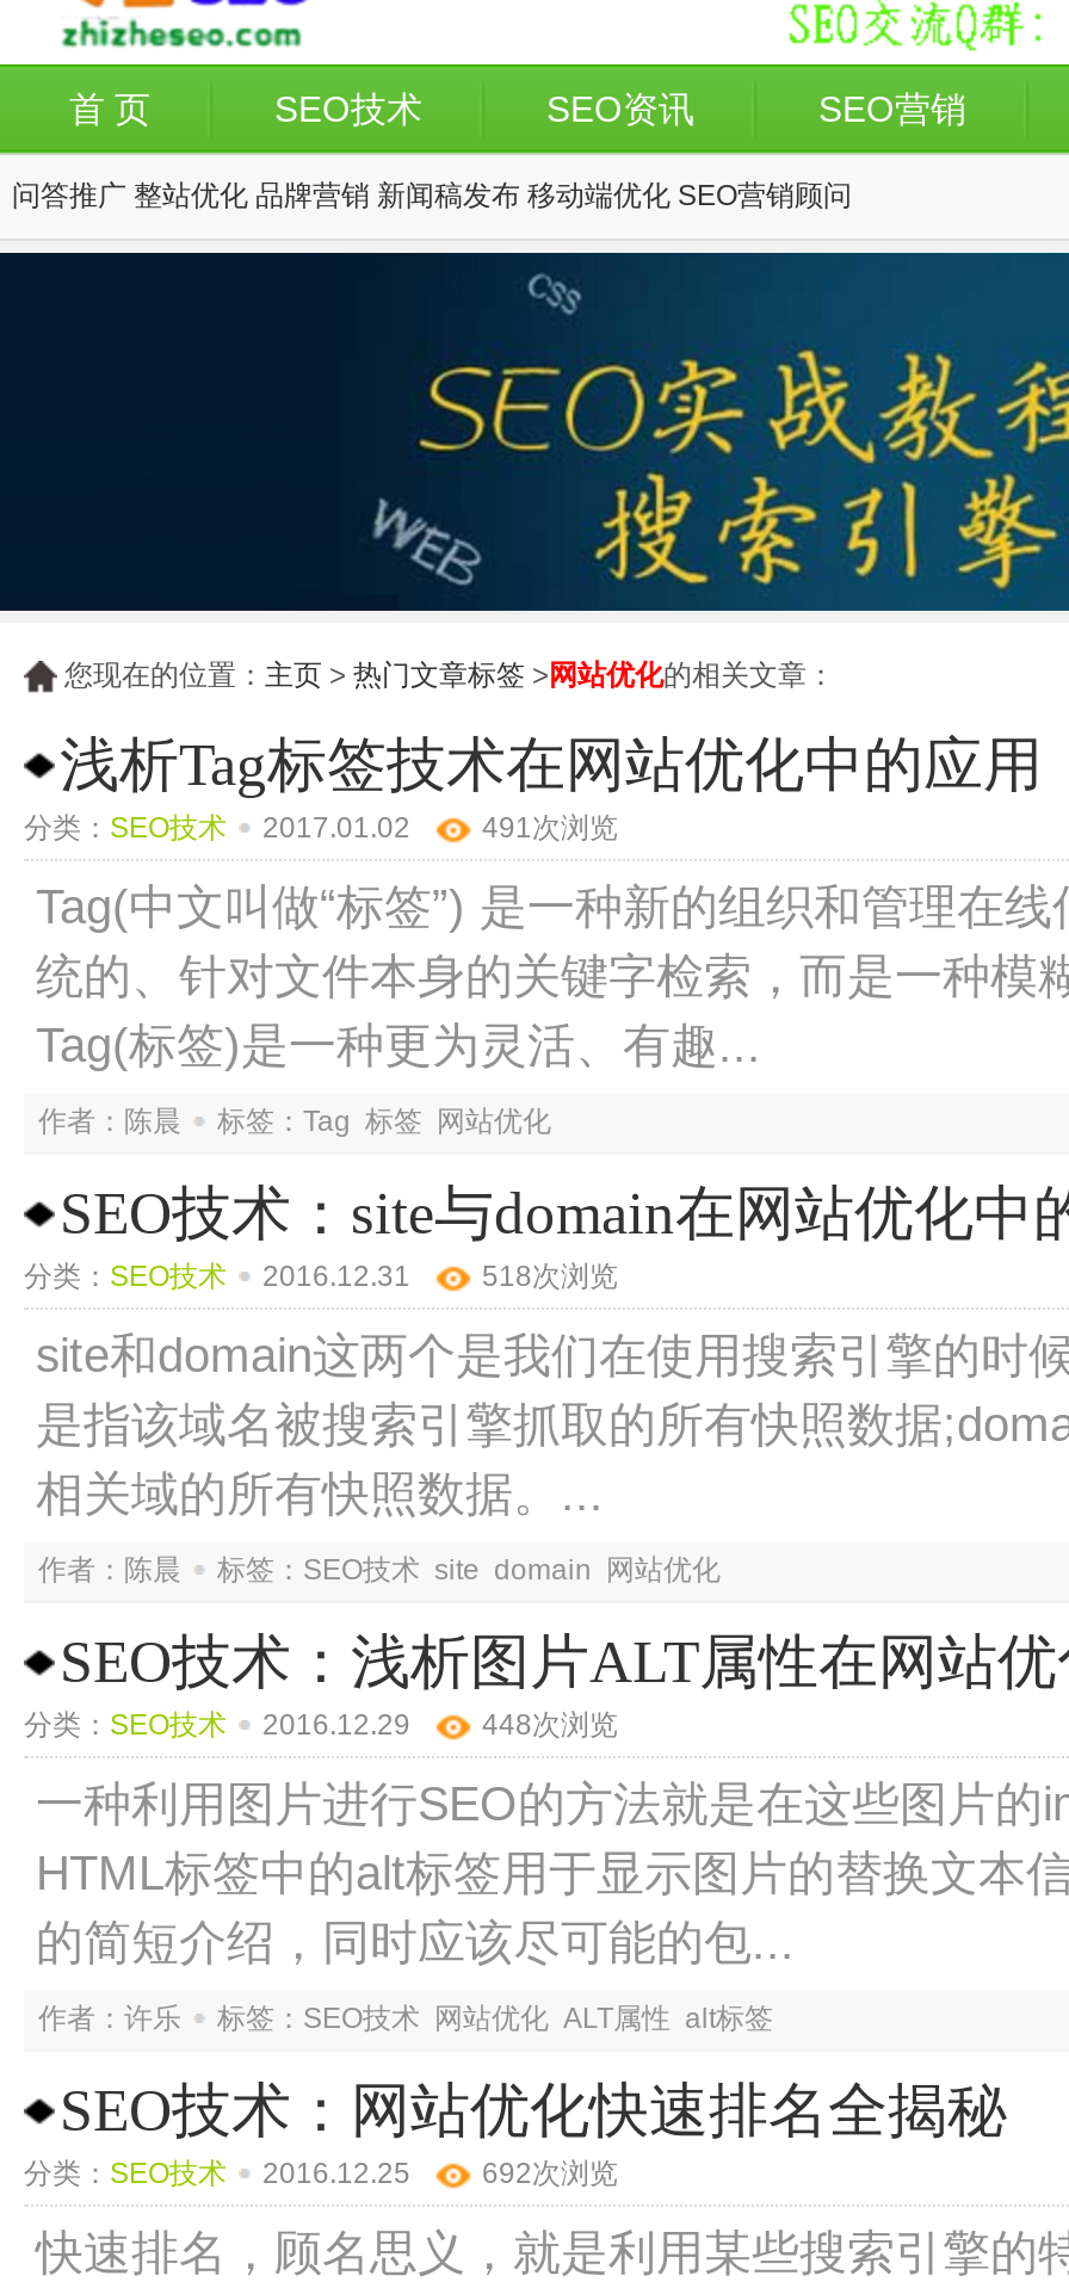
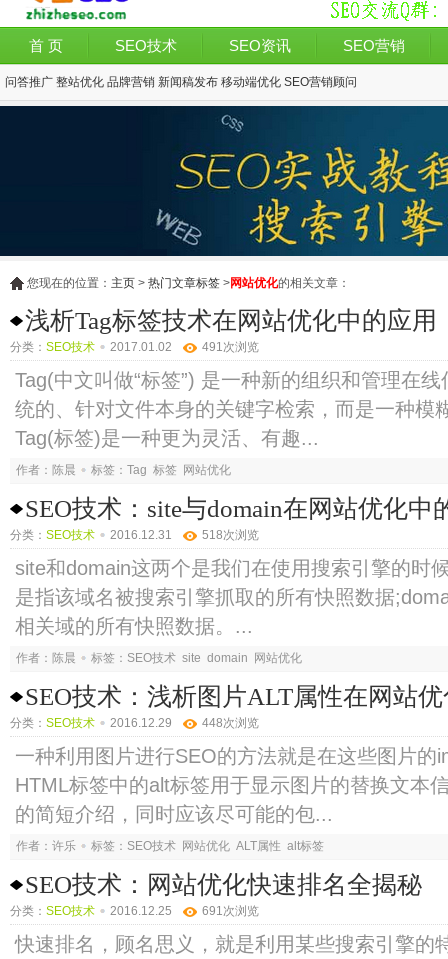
- 692次浏览
+ 691次浏览
